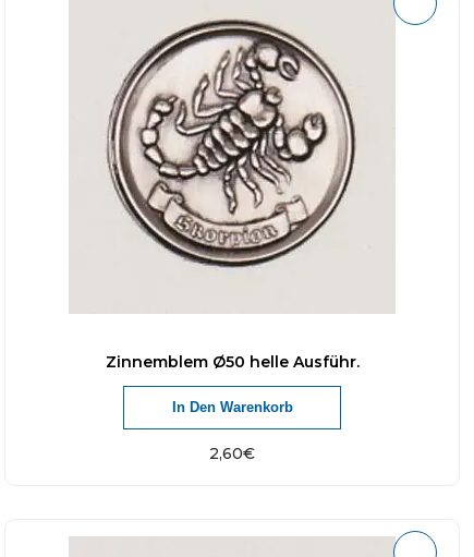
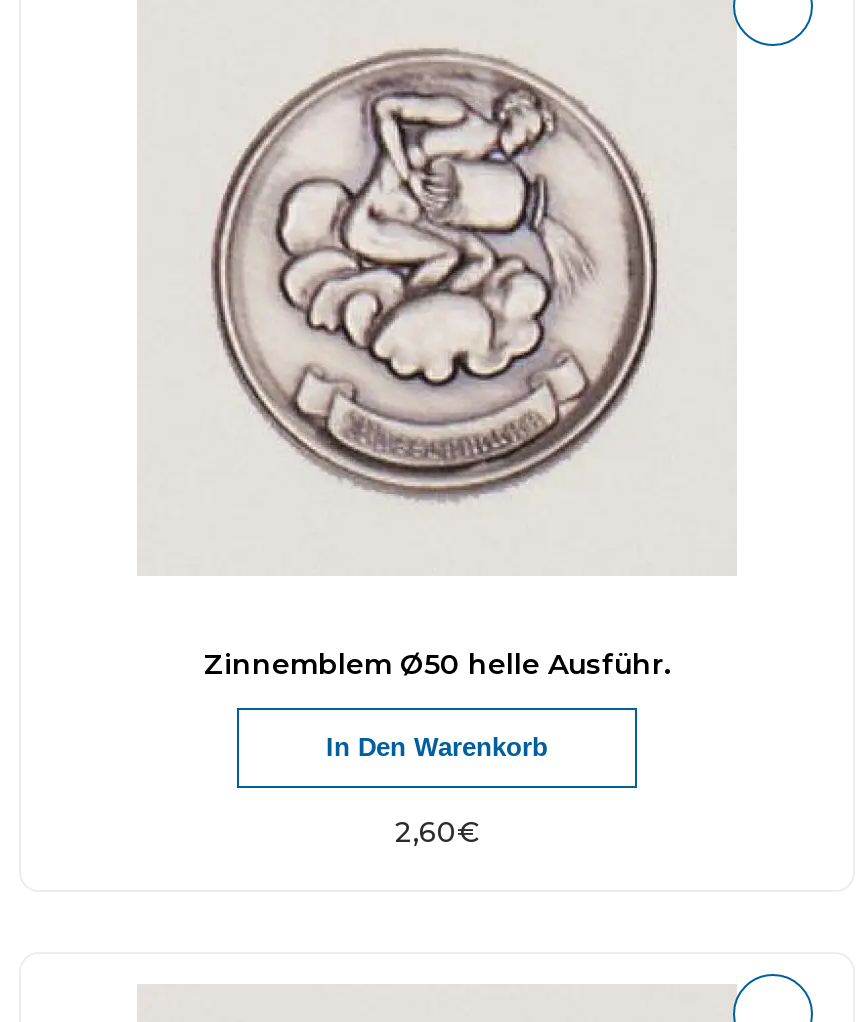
- [image]
+ [image]
